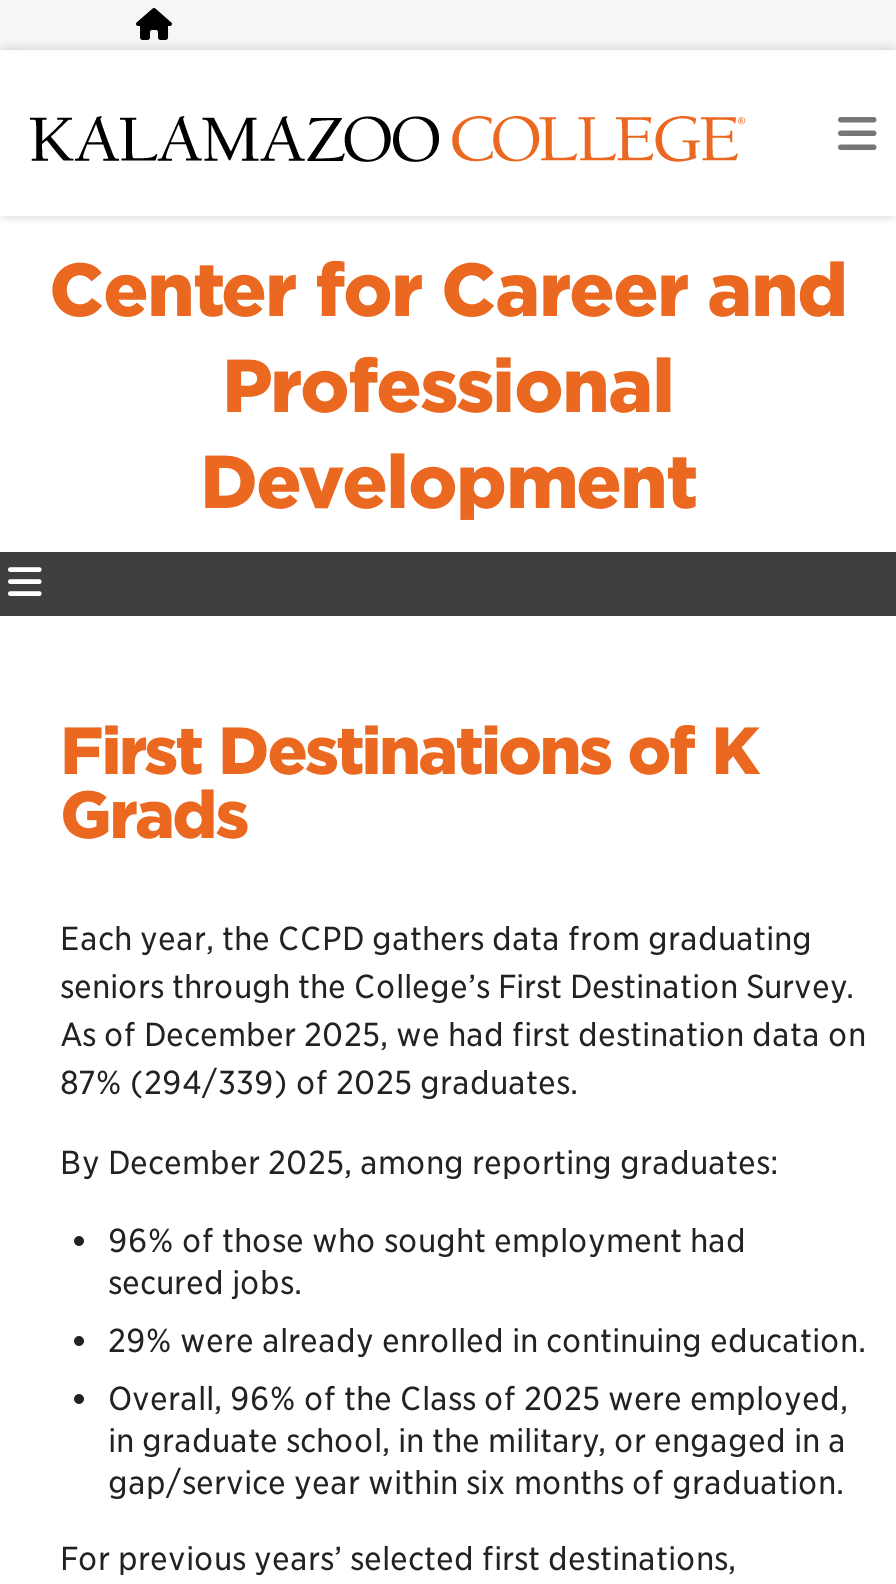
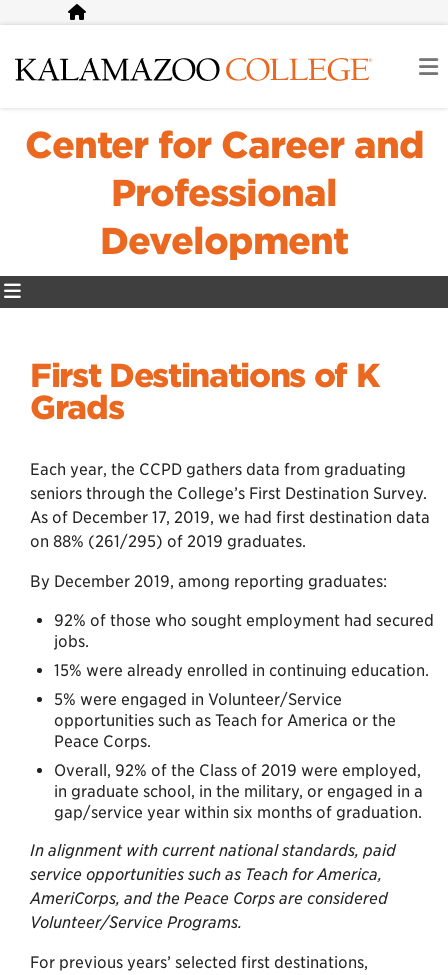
- As of December 2025, we had first destination data on
- 87% (294/339) of 2025 graduates.
- By December 2025, among reporting graduates:
- 96% of those who sought employment had
- secured jobs.
- 29% were already enrolled in continuing education.
- Overall, 96% of the Class of 2025 were employed,
+ As of December 17, 2019, we had first destination data
+ on 88% (261/295) of 2019 graduates.
+ By December 2019, among reporting graduates:
+ 92% of those who sought employment had secured
+ jobs.
+ 15% were already enrolled in continuing education.
+ 5% were engaged in Volunteer/Service
+ opportunities such as Teach for America or the
+ Peace Corps.
+ Overall, 92% of the Class of 2019 were employed,

+ In alignment with current national standards, paid
+ service opportunities such as Teach for America,
+ AmeriCorps, and the Peace Corps are considered
+ Volunteer/Service Programs.
